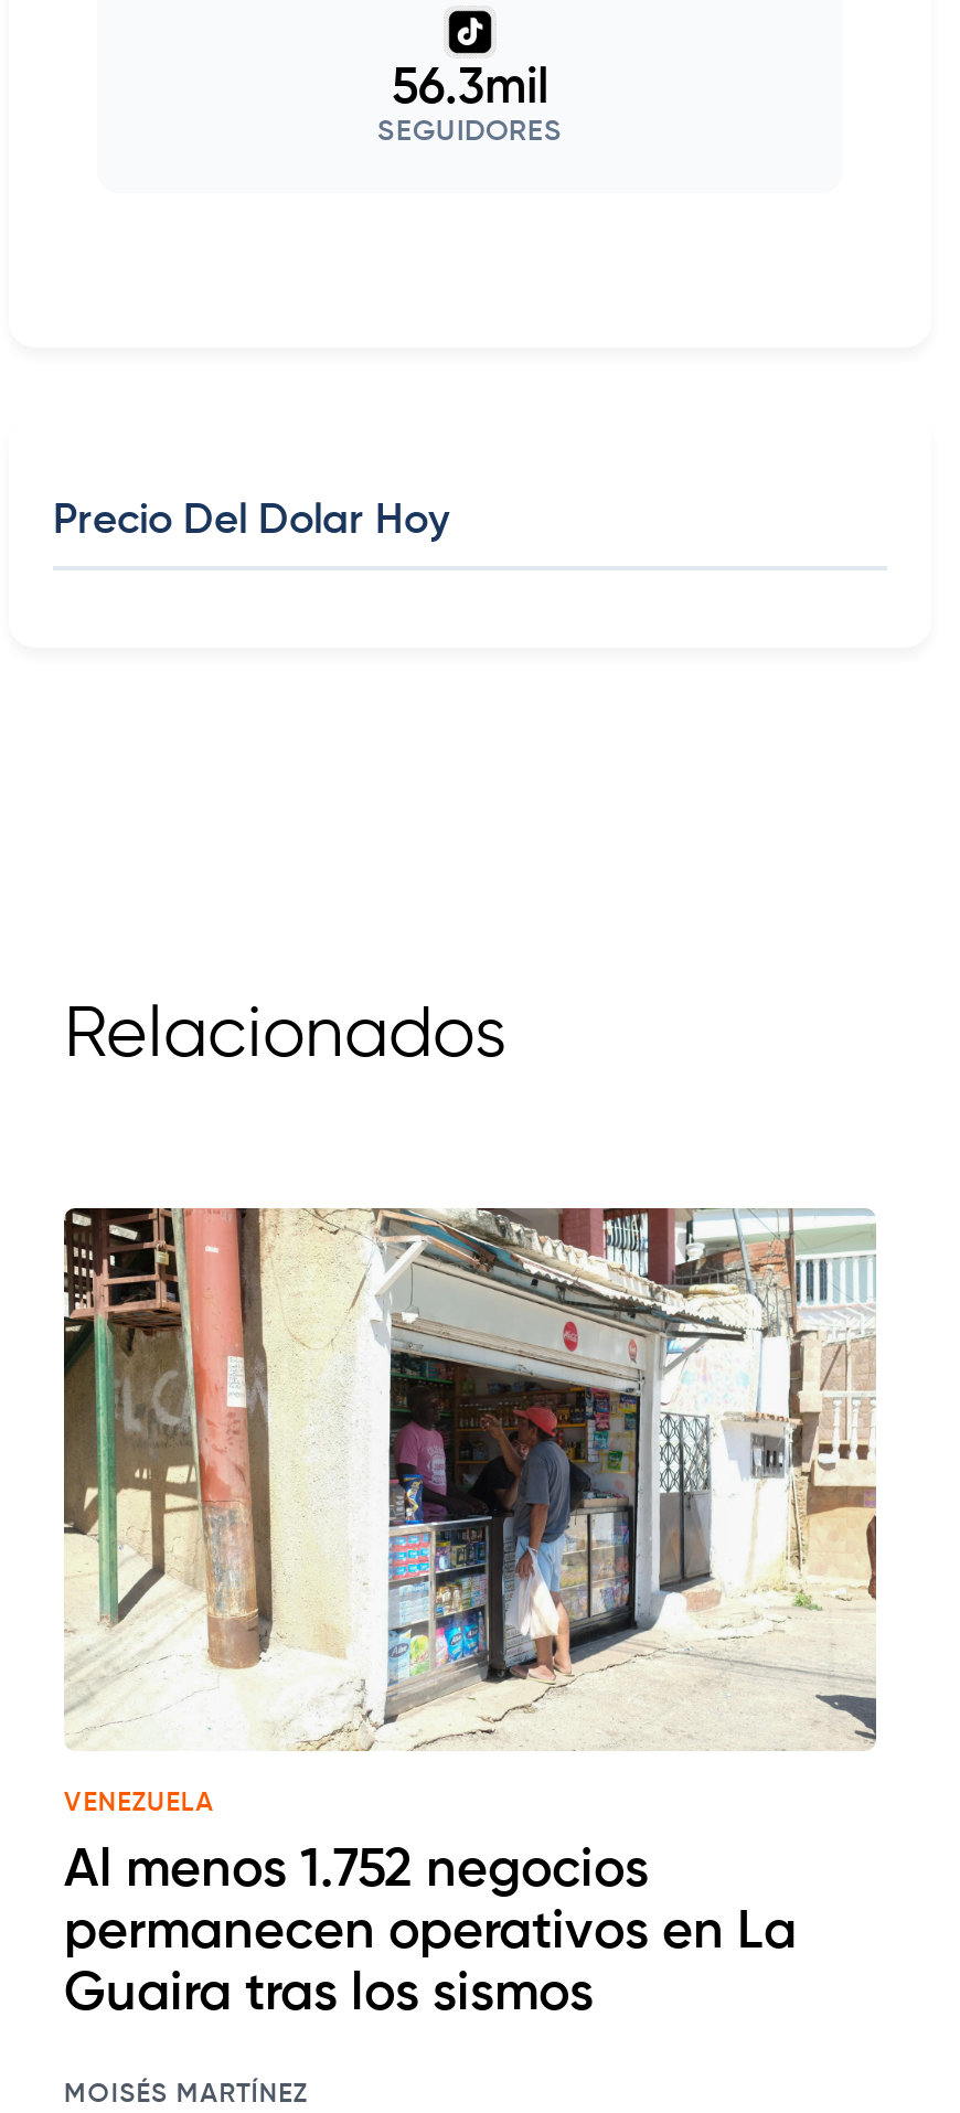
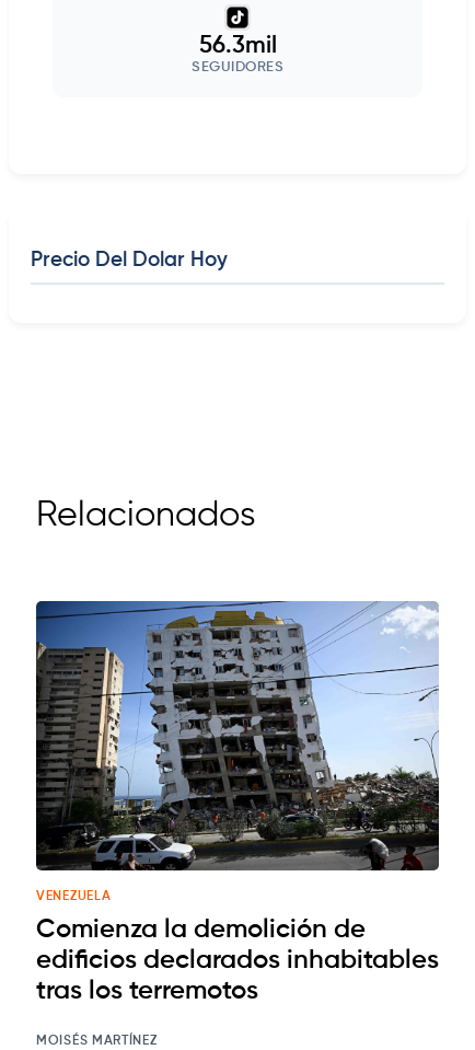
- [image]
+ [image]

- Al menos 1.752 negocios
- permanecen operativos en La
- Guaira tras los sismos
+ Comienza la demolición de
+ edificios declarados inhabitables
+ tras los terremotos
